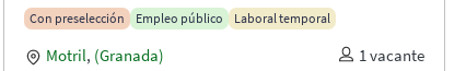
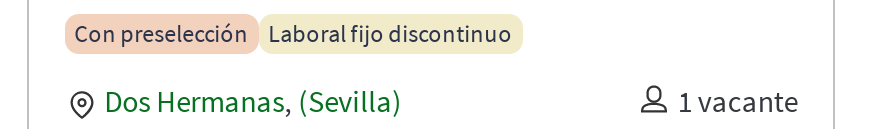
- Empleo público
- Laboral temporal
+ Laboral fijo discontinuo

- Motril, (Granada)
+ Dos Hermanas, (Sevilla)
